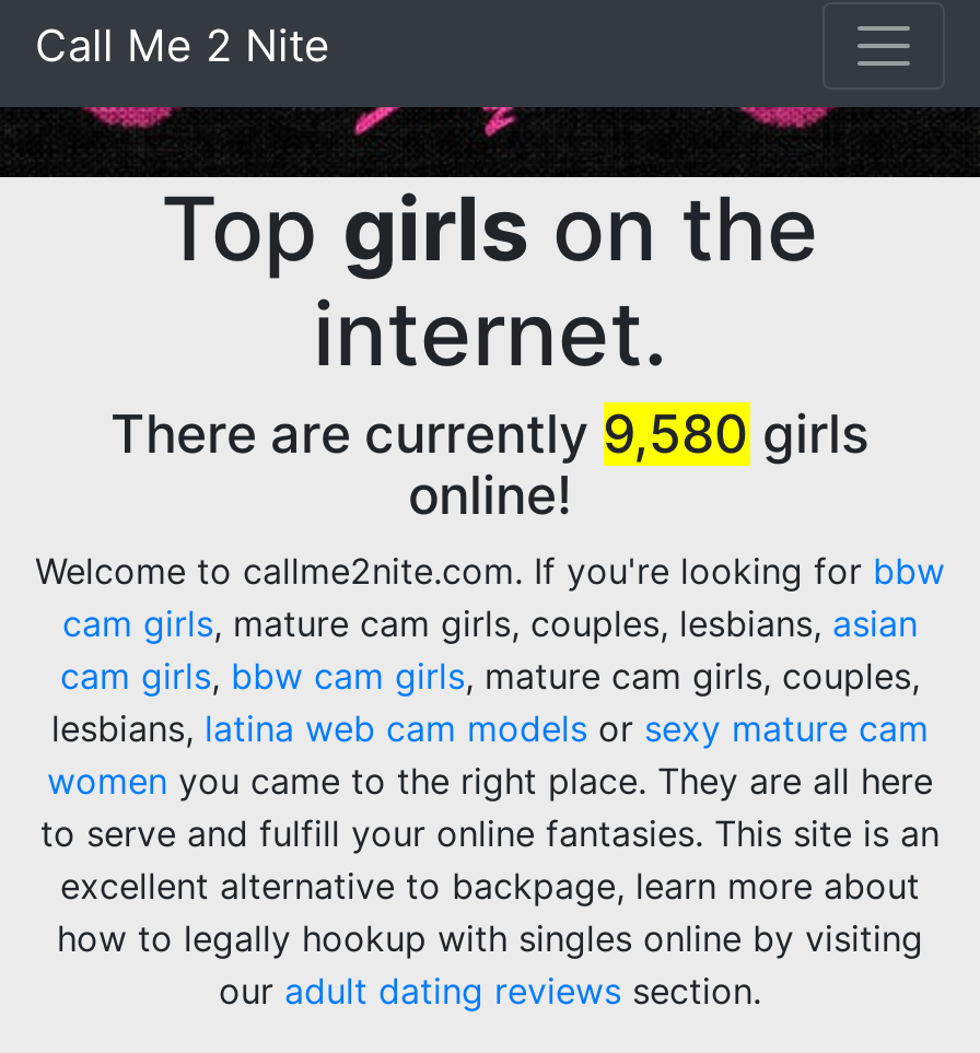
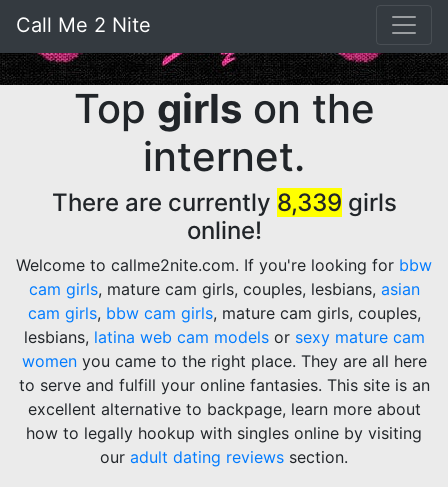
- There are currently 9,580 girls
+ There are currently 8,339 girls
